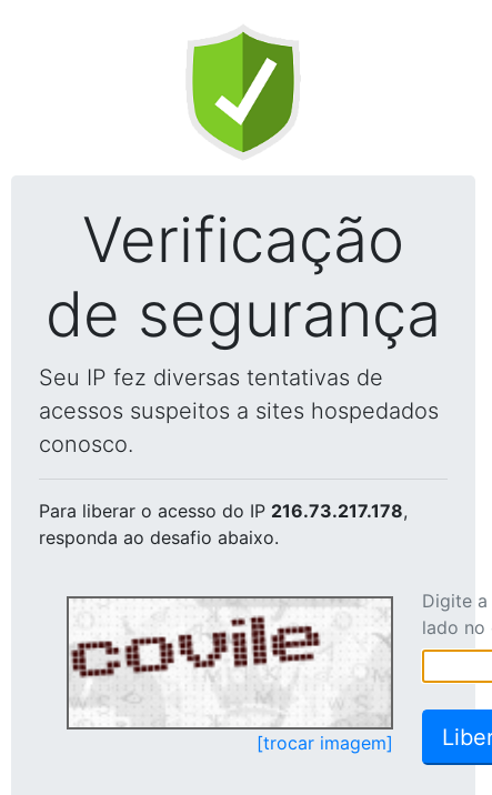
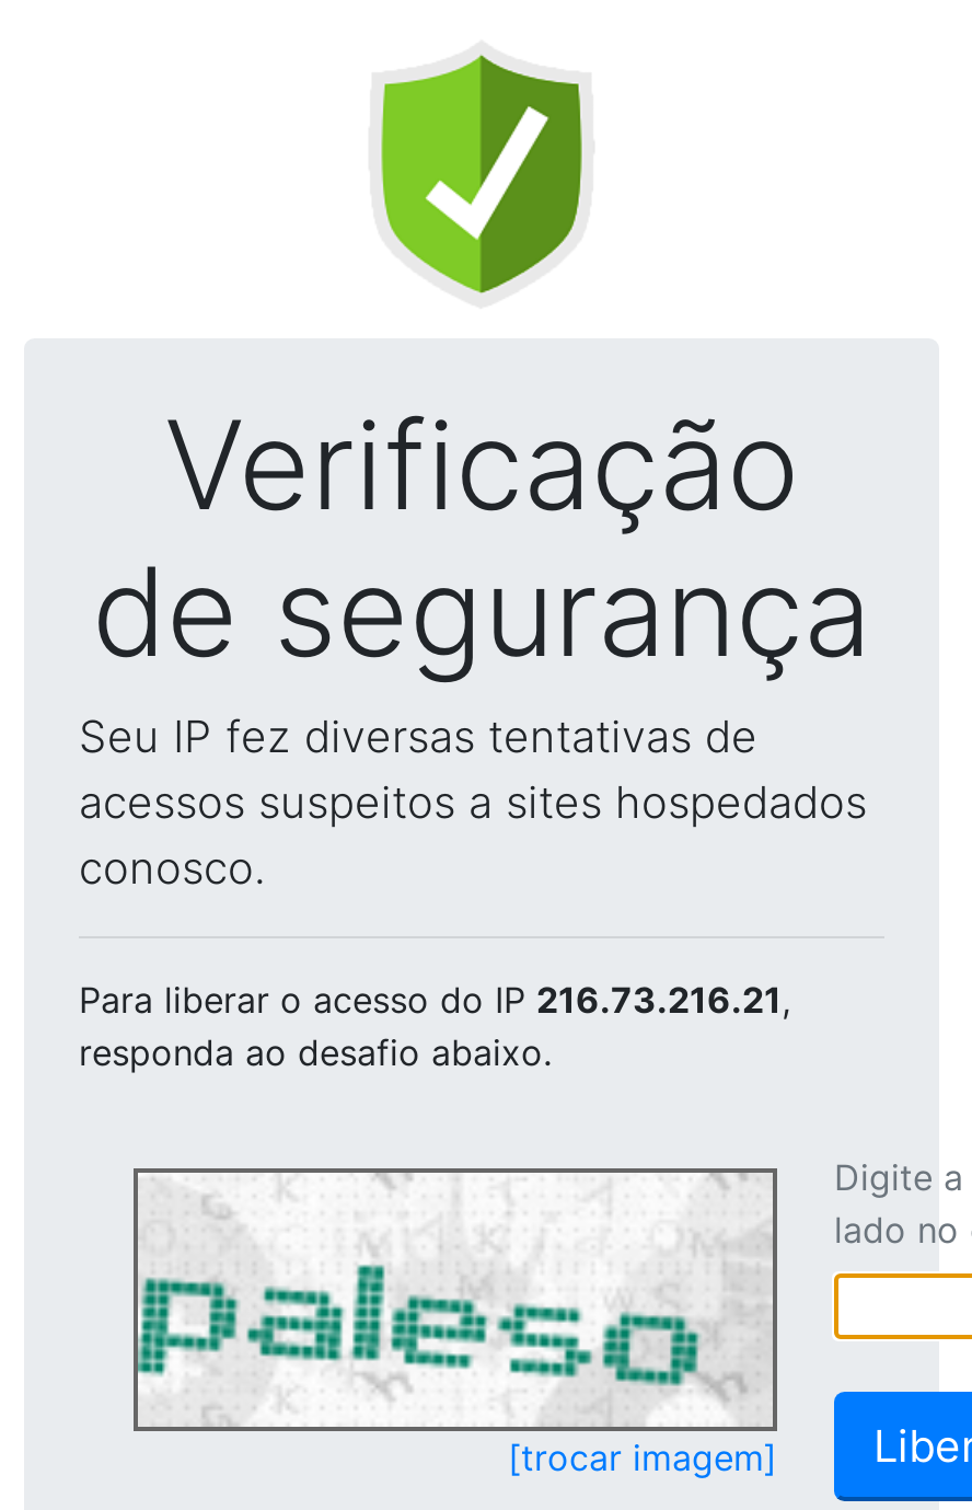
- Para liberar o acesso do IP 216.73.217.178,
+ Para liberar o acesso do IP 216.73.216.21,

- [image]
+ [image]
